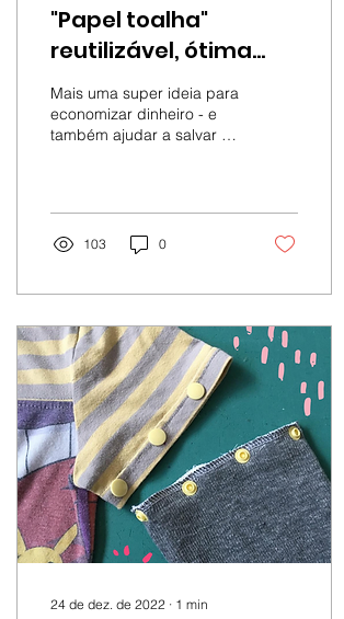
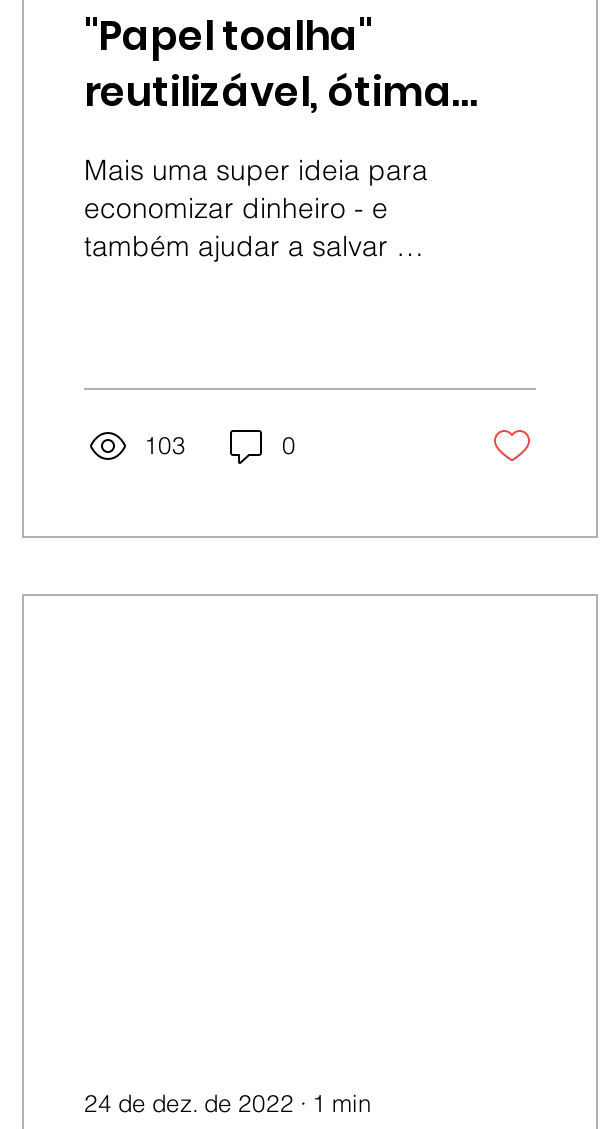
- [image]
